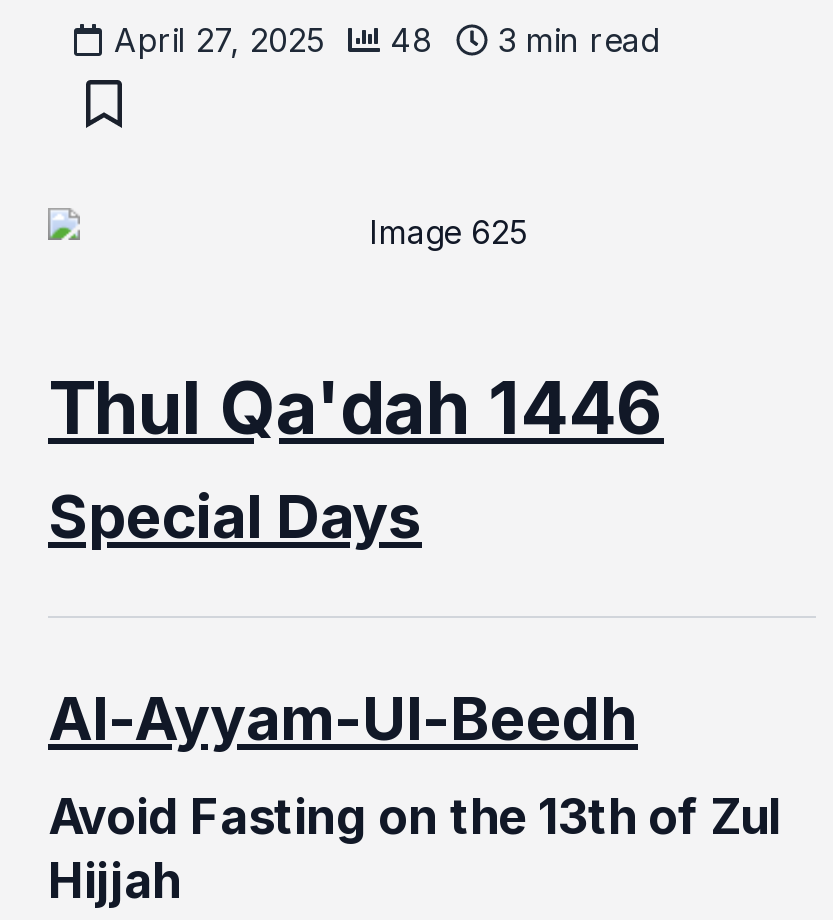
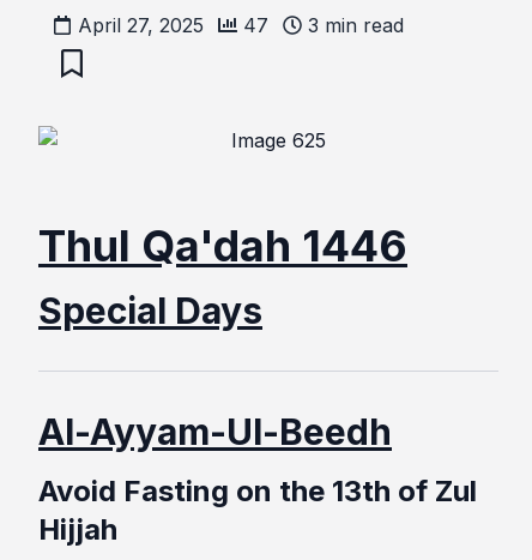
- April 27, 2025 48 3 min read
+ April 27, 2025 47 3 min read
